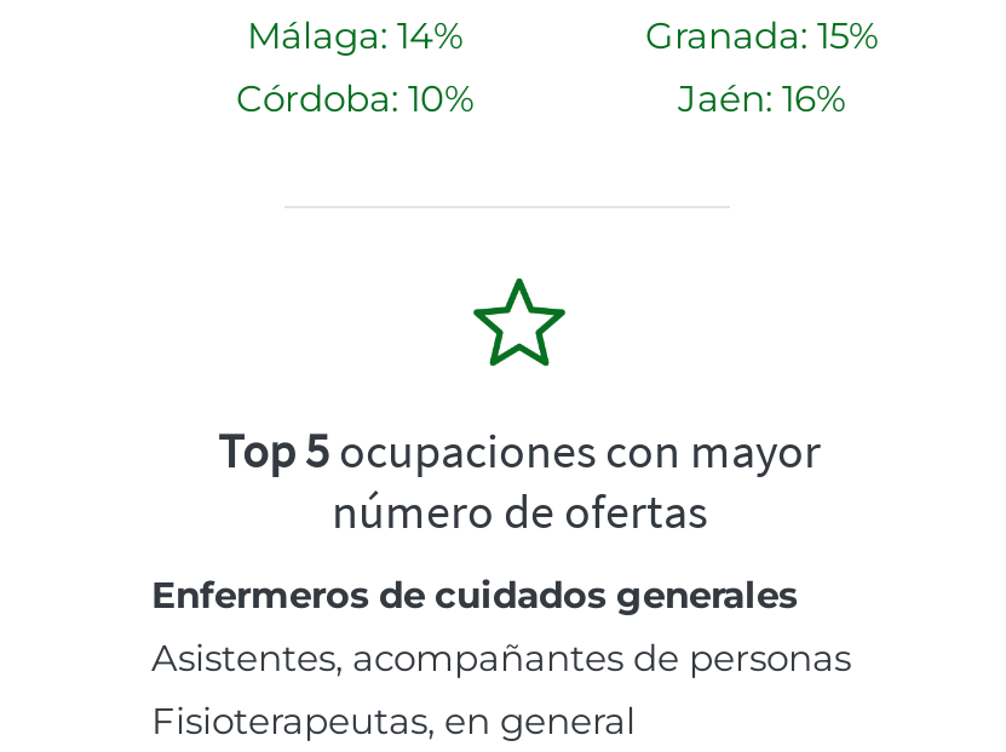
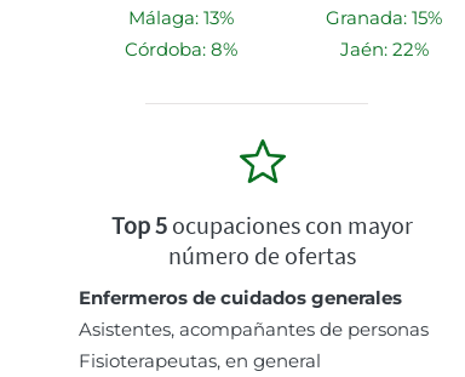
- Málaga: 14%
+ Málaga: 13%

- Córdoba: 10%
+ Córdoba: 8%

- Jaén: 16%
+ Jaén: 22%
